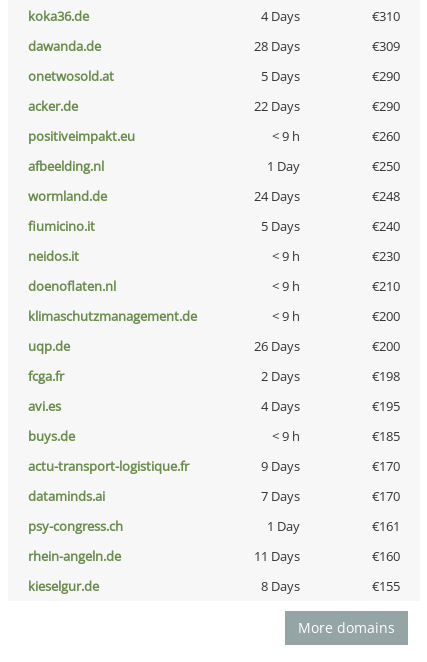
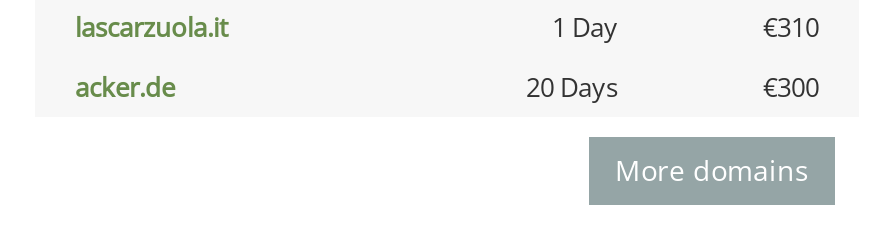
- koka36.de
- 4 Days
+ lascarzuola.it
+ 1 Day

- dawanda.de
- 28 Days
- €309
- onetwosold.at
- 5 Days
- €290

- 22 Days
- €290
- positiveimpakt.eu
- < 9 h
- €260
- afbeelding.nl
- 1 Day
- €250
- wormland.de
- 24 Days
- €248
- fiumicino.it
- 5 Days
- €240
- neidos.it
- < 9 h
- €230
- doenoflaten.nl
- < 9 h
- €210
- klimaschutzmanagement.de
- < 9 h
- €200
- uqp.de
- 26 Days
- €200
- fcga.fr
- 2 Days
- €198
- avi.es
- 4 Days
- €195
- buys.de
- < 9 h
- €185
- actu-transport-logistique.fr
- 9 Days
- €170
- dataminds.ai
- 7 Days
- €170
- psy-congress.ch
- 1 Day
- €161
- rhein-angeln.de
- 11 Days
- €160
- kieselgur.de
- 8 Days
- €155
+ 20 Days
+ €300
